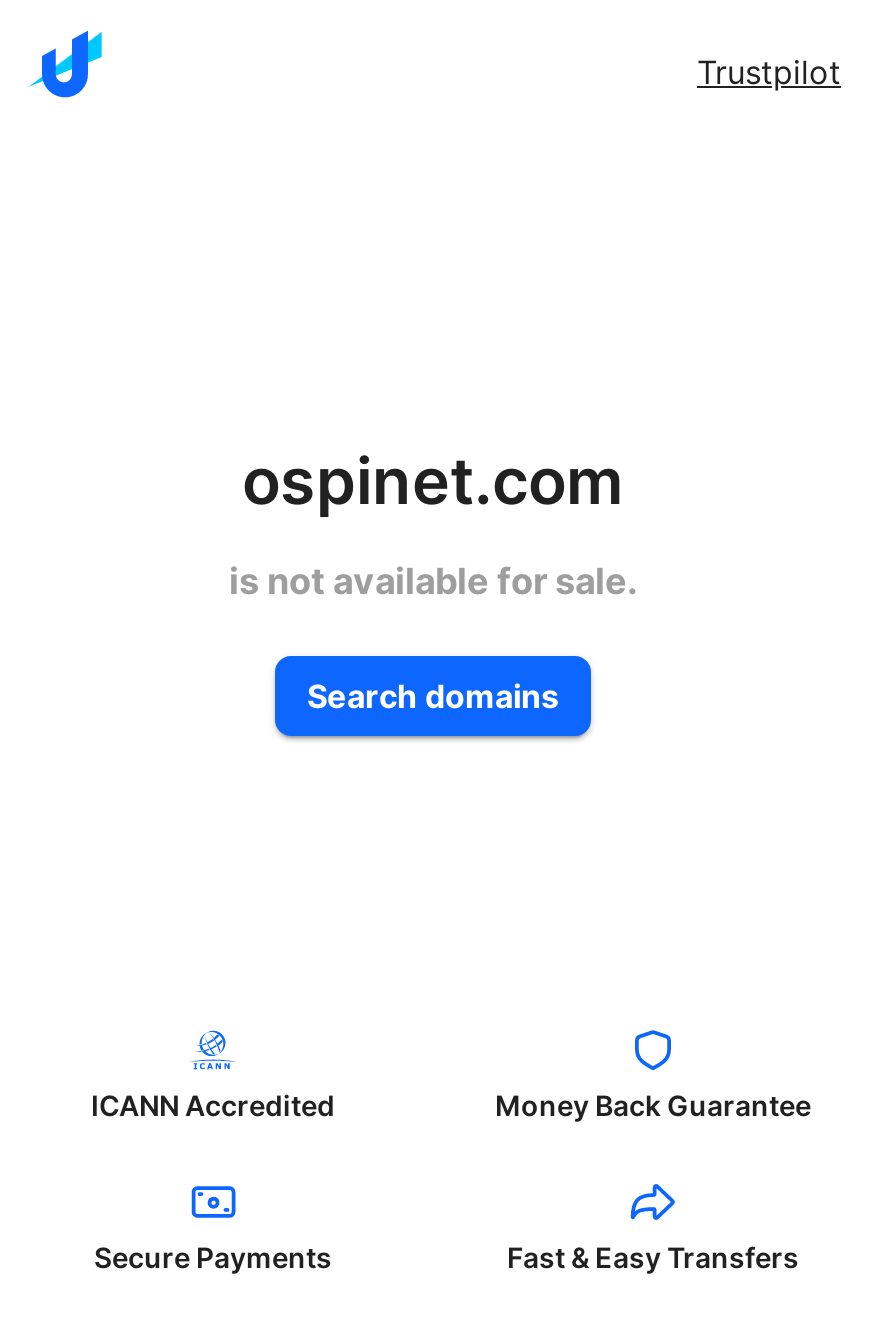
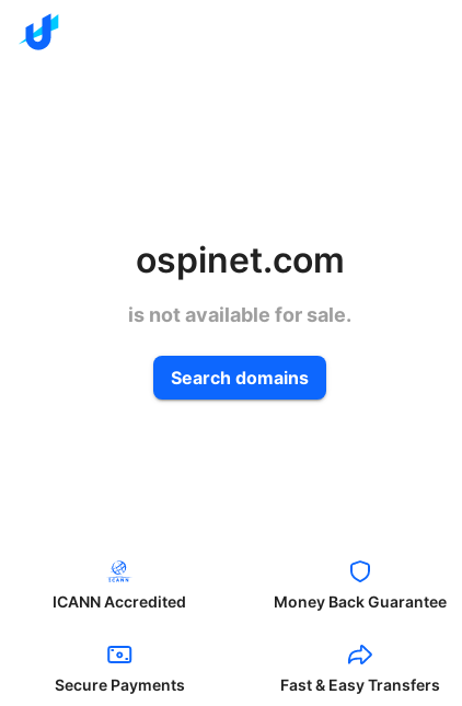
- Trustpilot
